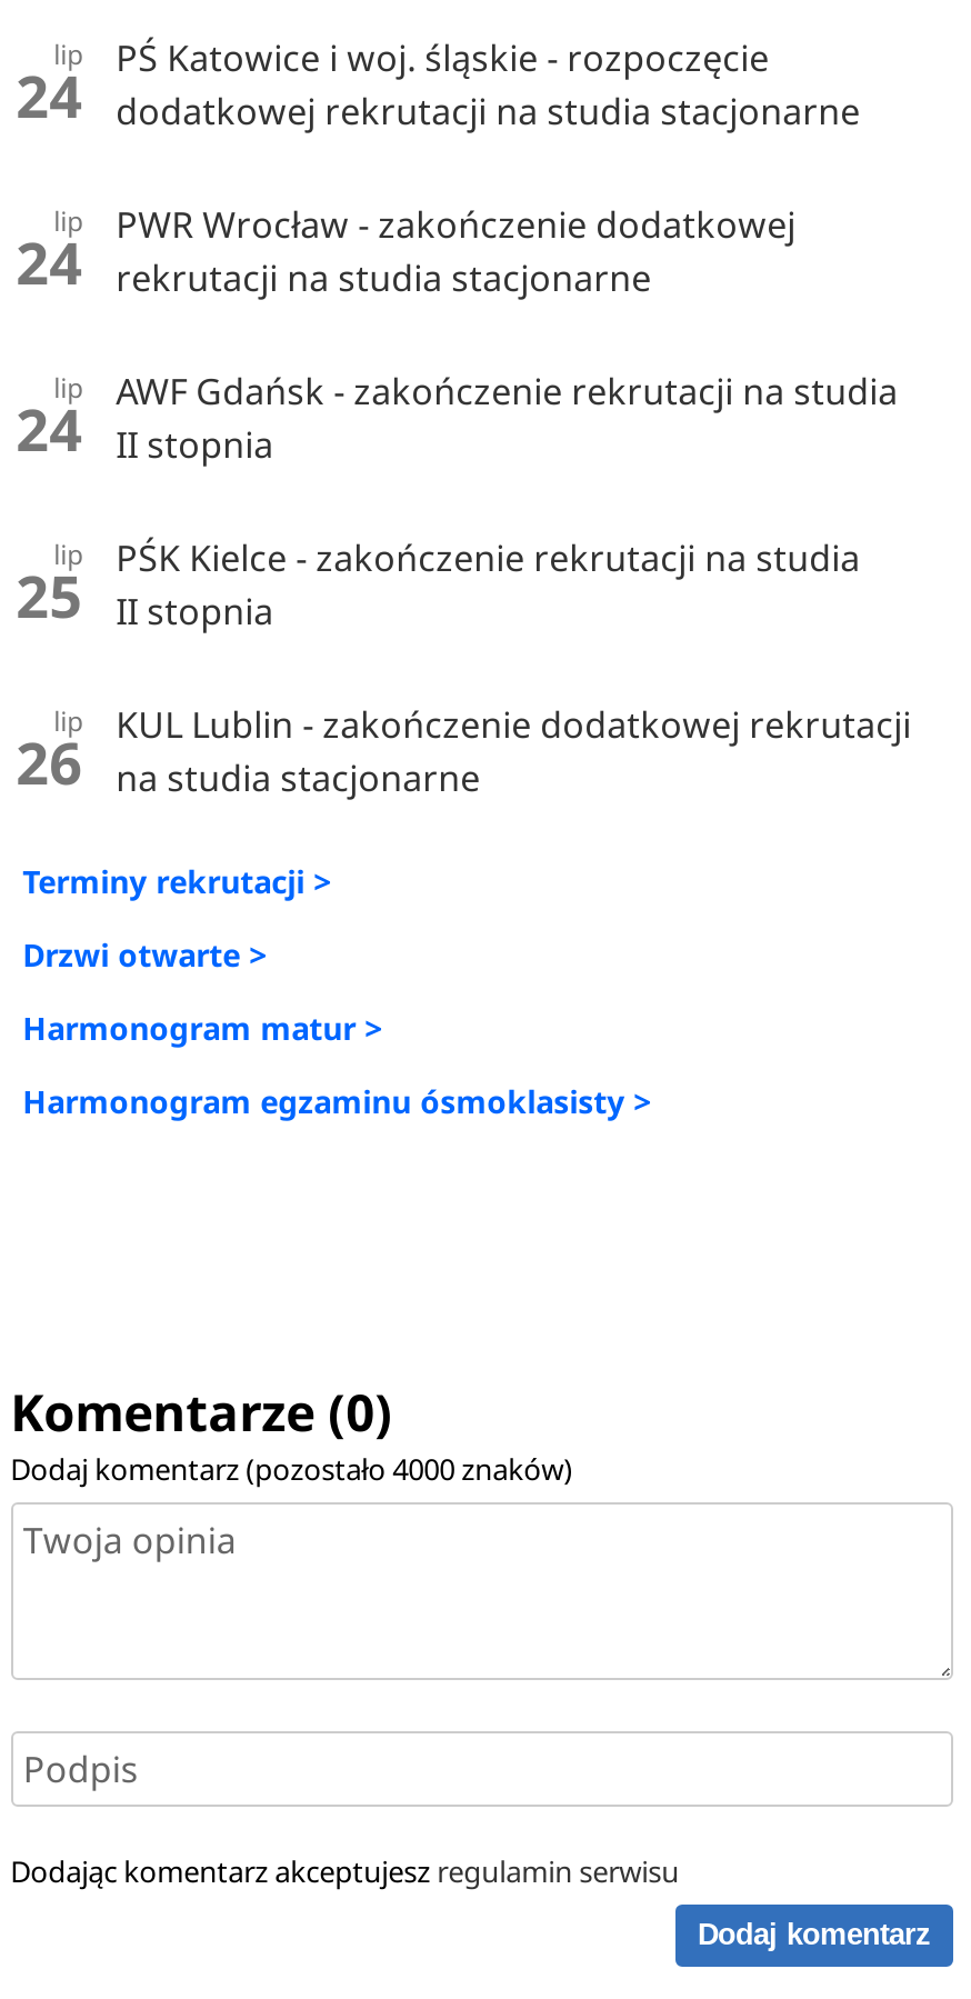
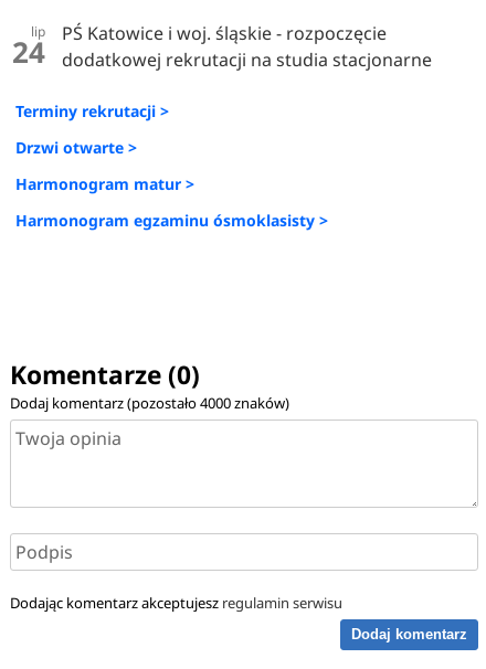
- lip
- 24
- PWR Wrocław - zakończenie dodatkowej
- rekrutacji na studia stacjonarne
- lip
- 24
- AWF Gdańsk - zakończenie rekrutacji na studia
- II stopnia
- lip
- 25
- PŚK Kielce - zakończenie rekrutacji na studia
- II stopnia
- lip
- 26
- KUL Lublin - zakończenie dodatkowej rekrutacji
- na studia stacjonarne
